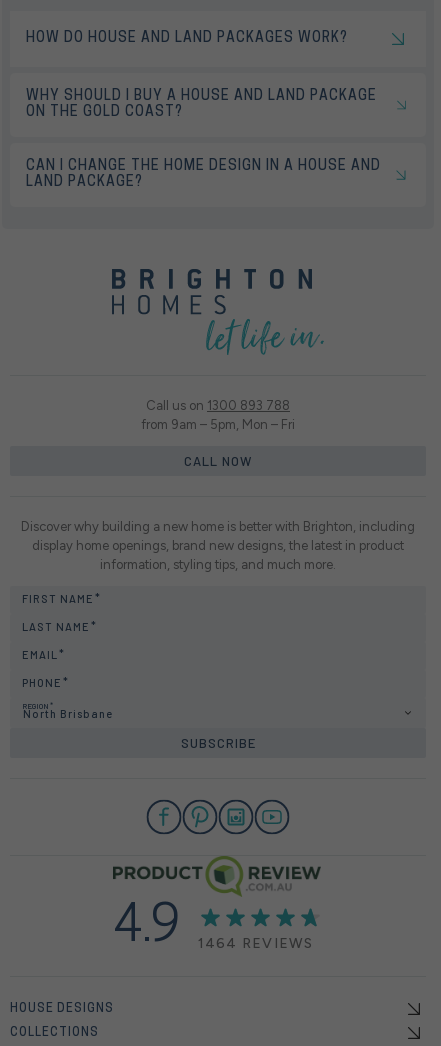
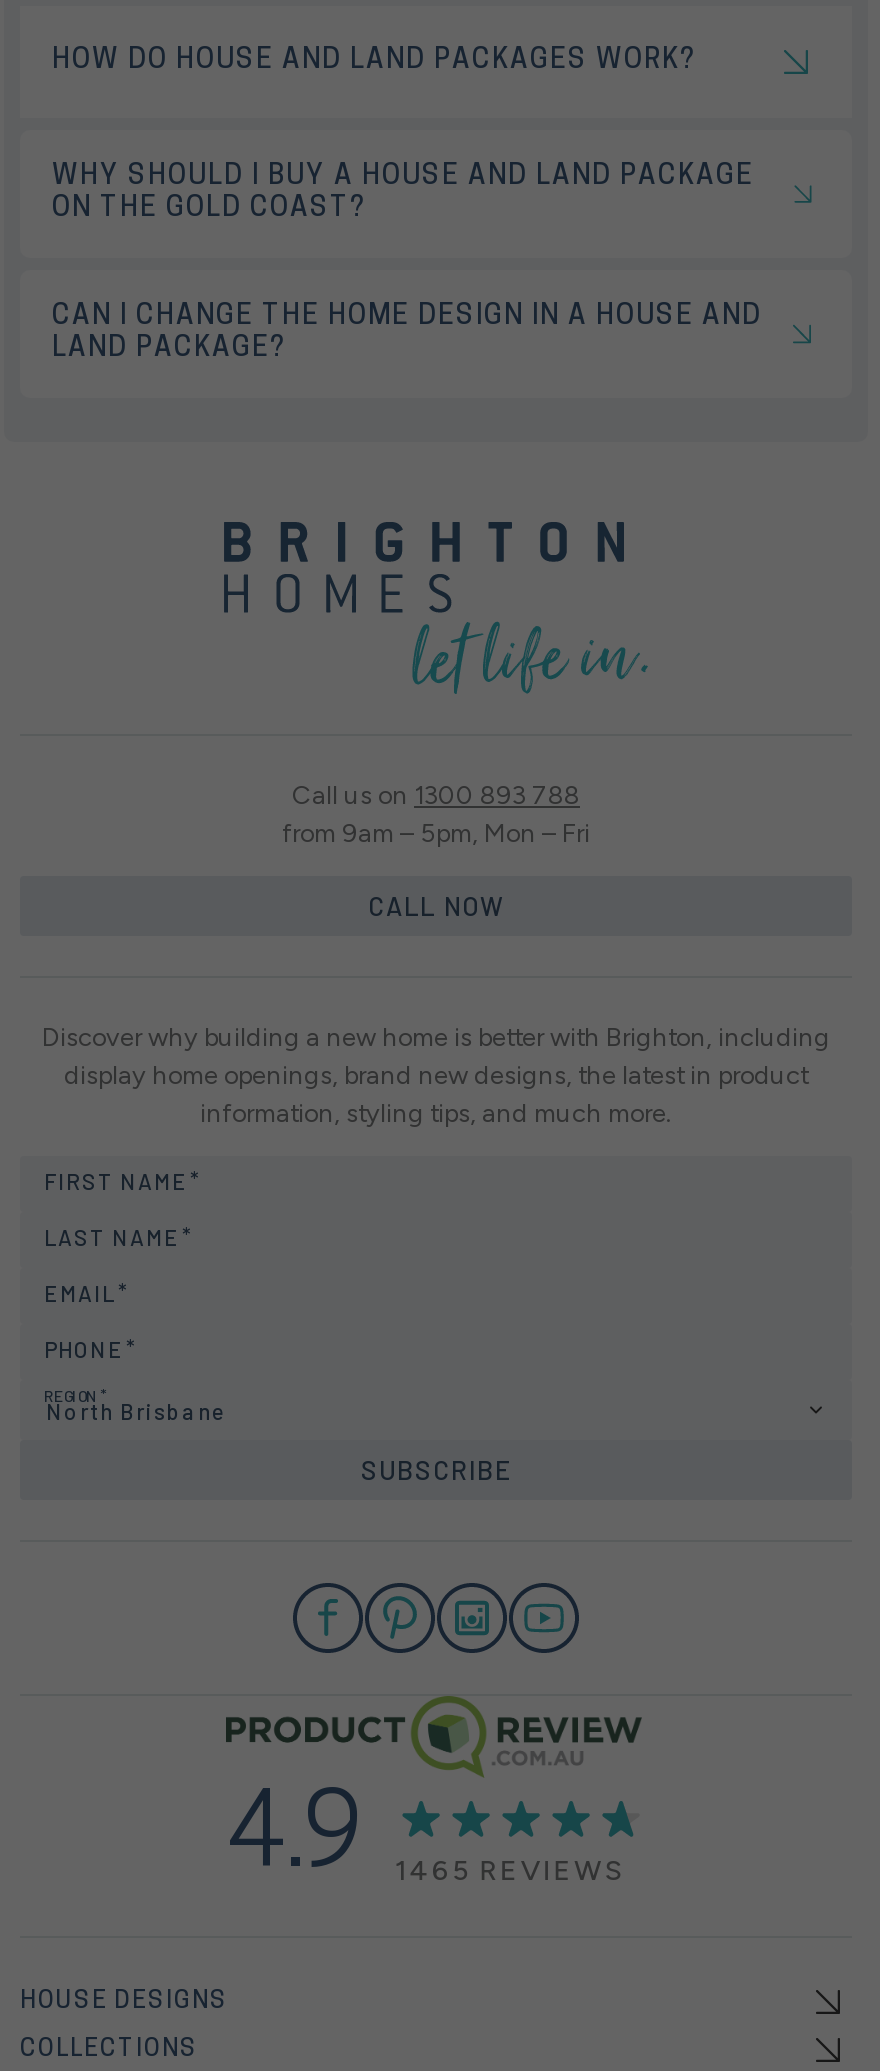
- 4.9 1464 REVIEWS
+ 4.9 1465 REVIEWS
